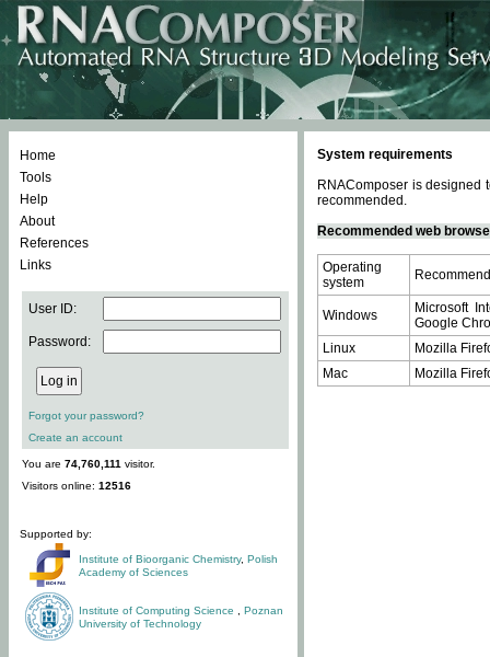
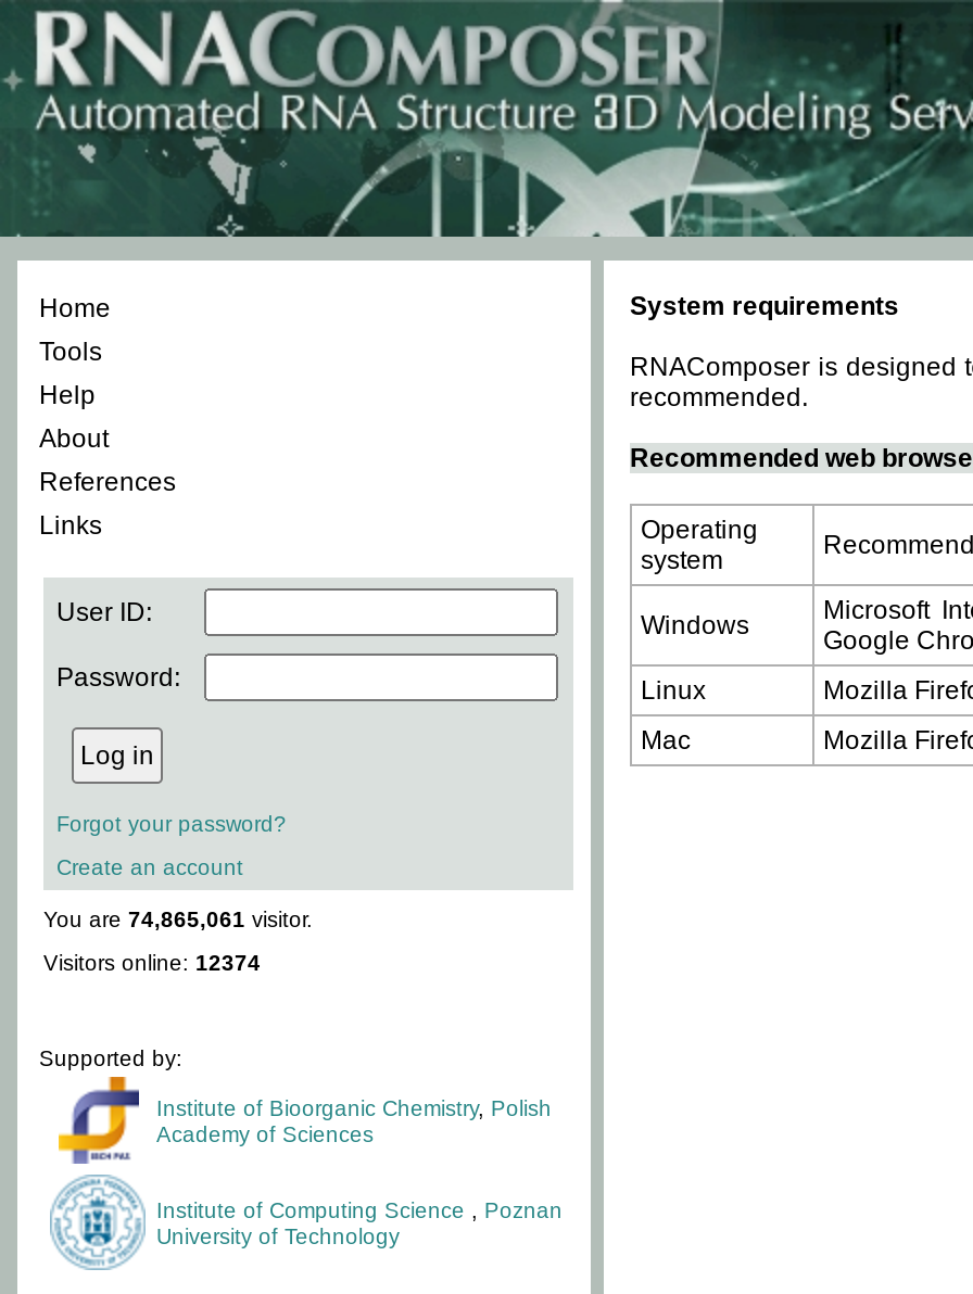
- You are 74,760,111 visitor.
+ You are 74,865,061 visitor.

- Visitors online: 12516
+ Visitors online: 12374
